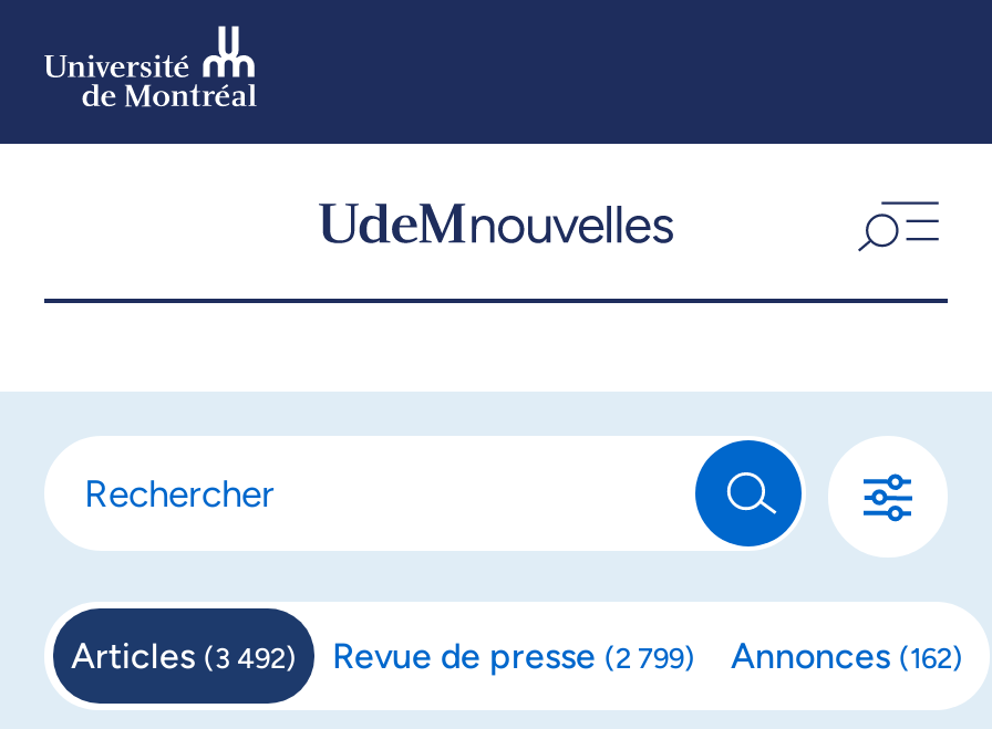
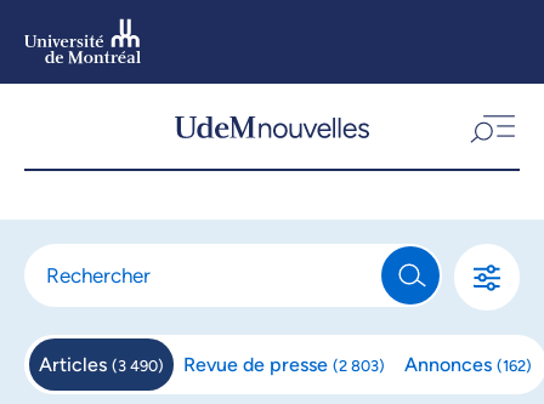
- Articles (3 492)
+ Articles (3 490)

- Revue de presse (2 799)
+ Revue de presse (2 803)
